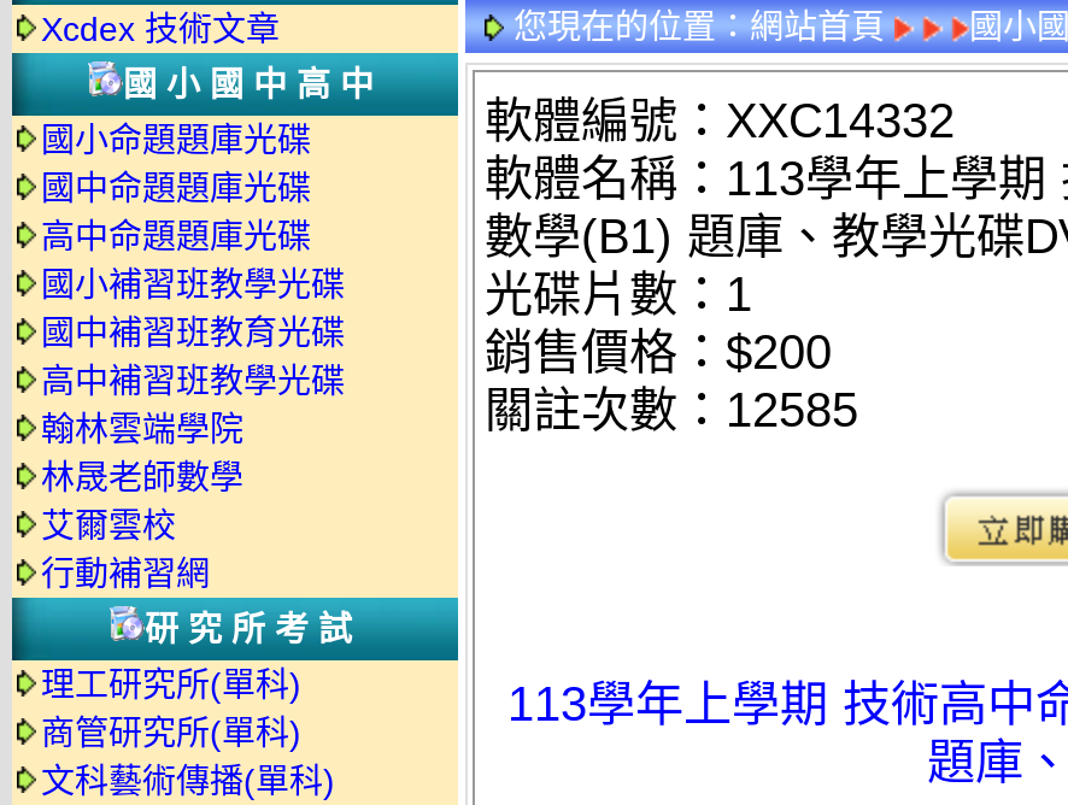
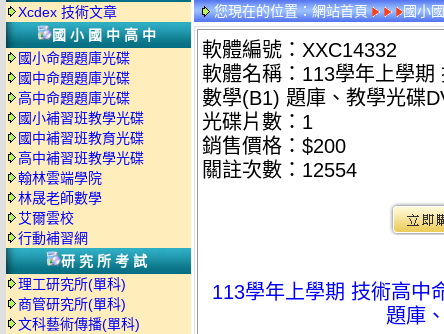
- 關註次數：12585
+ 關註次數：12554
